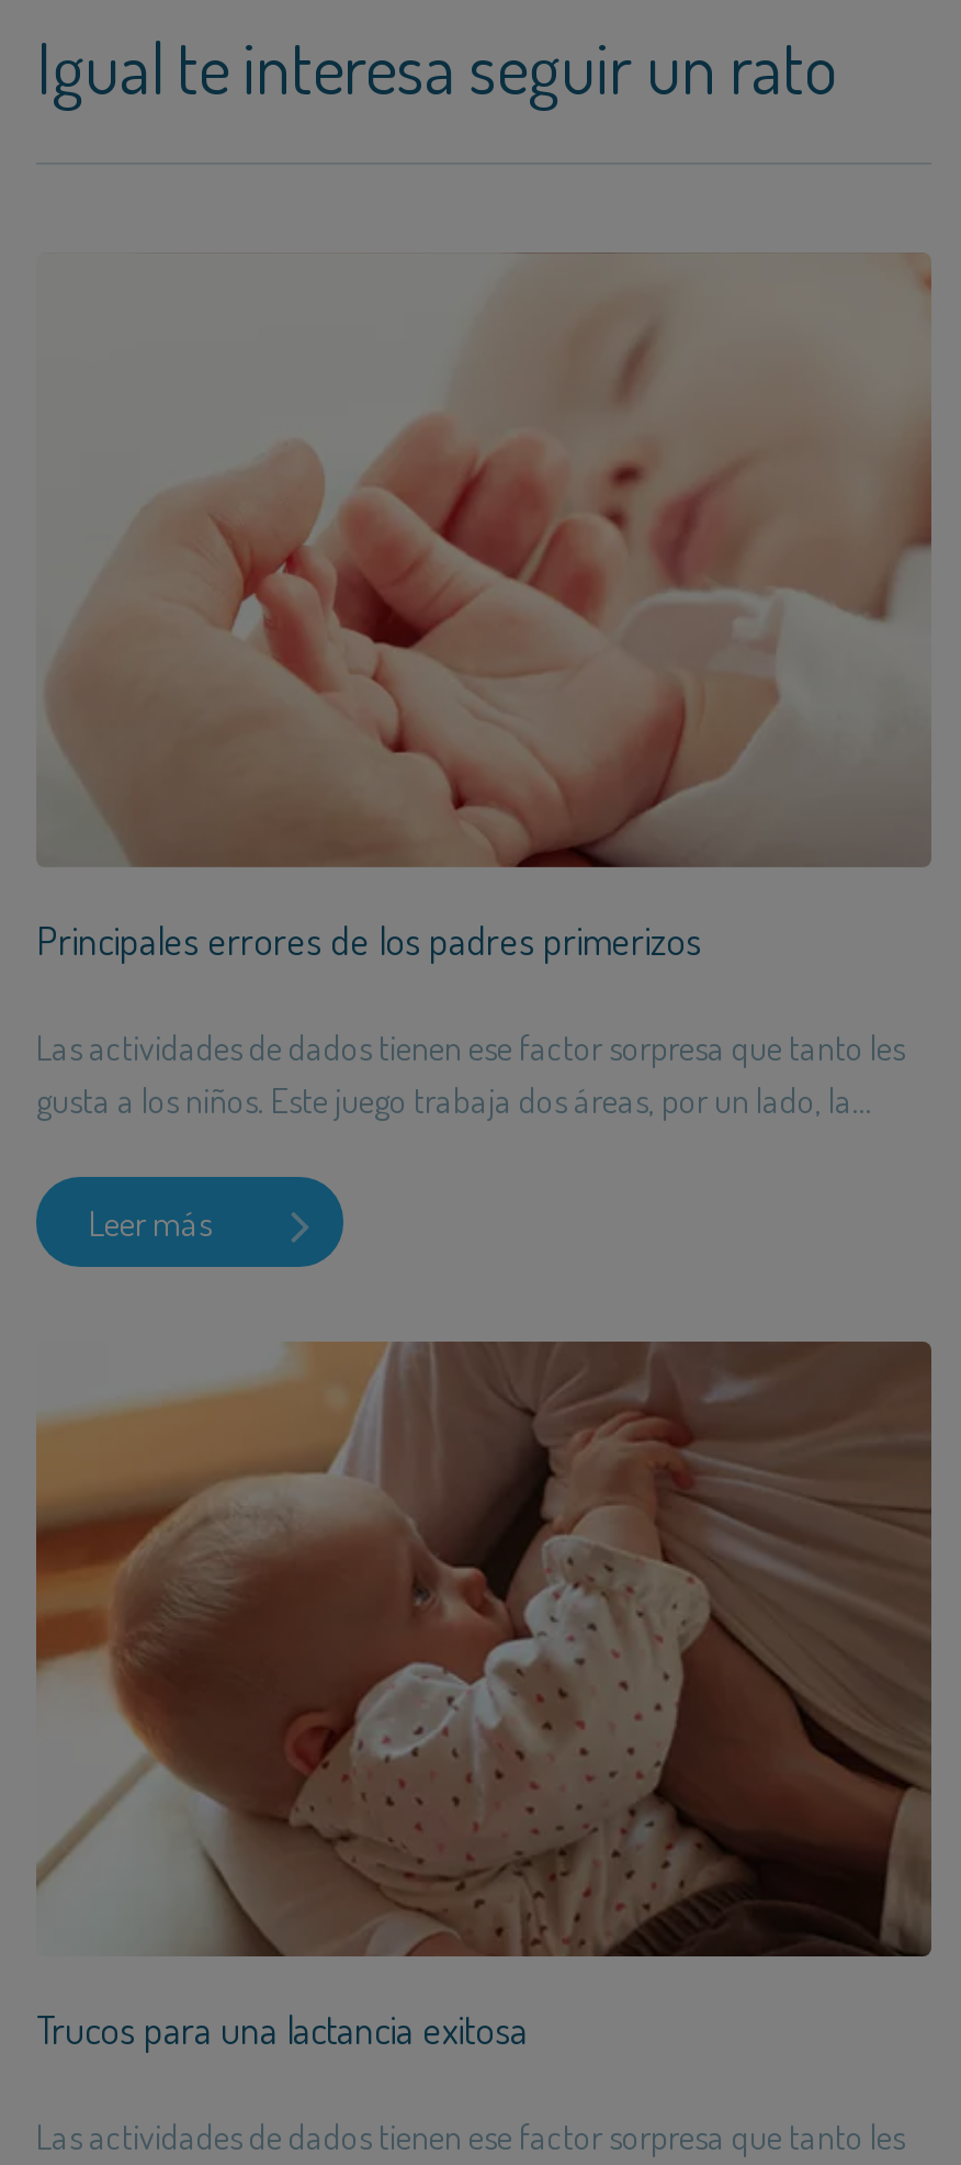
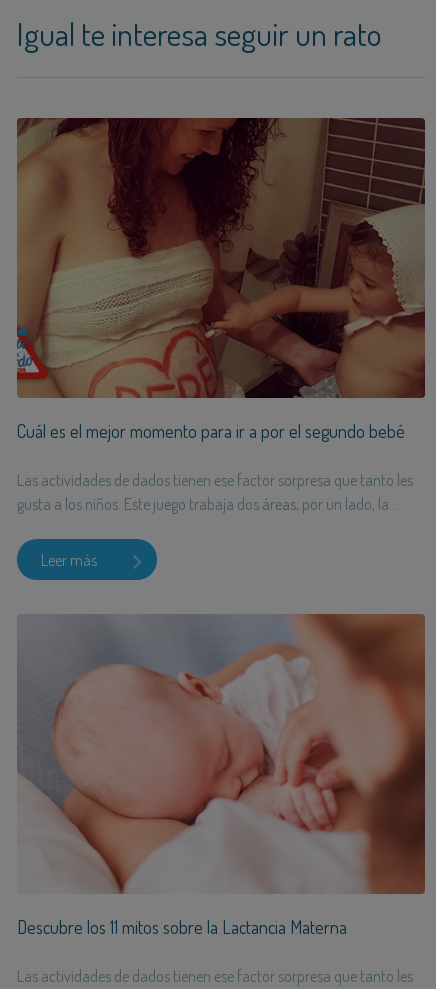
- [image]
- Principales errores de los padres primerizos
+ [image]
+ Cuál es el mejor momento para ir a por el segundo bebé

- [image]
- Trucos para una lactancia exitosa
+ [image]
+ Descubre los 11 mitos sobre la Lactancia Materna
